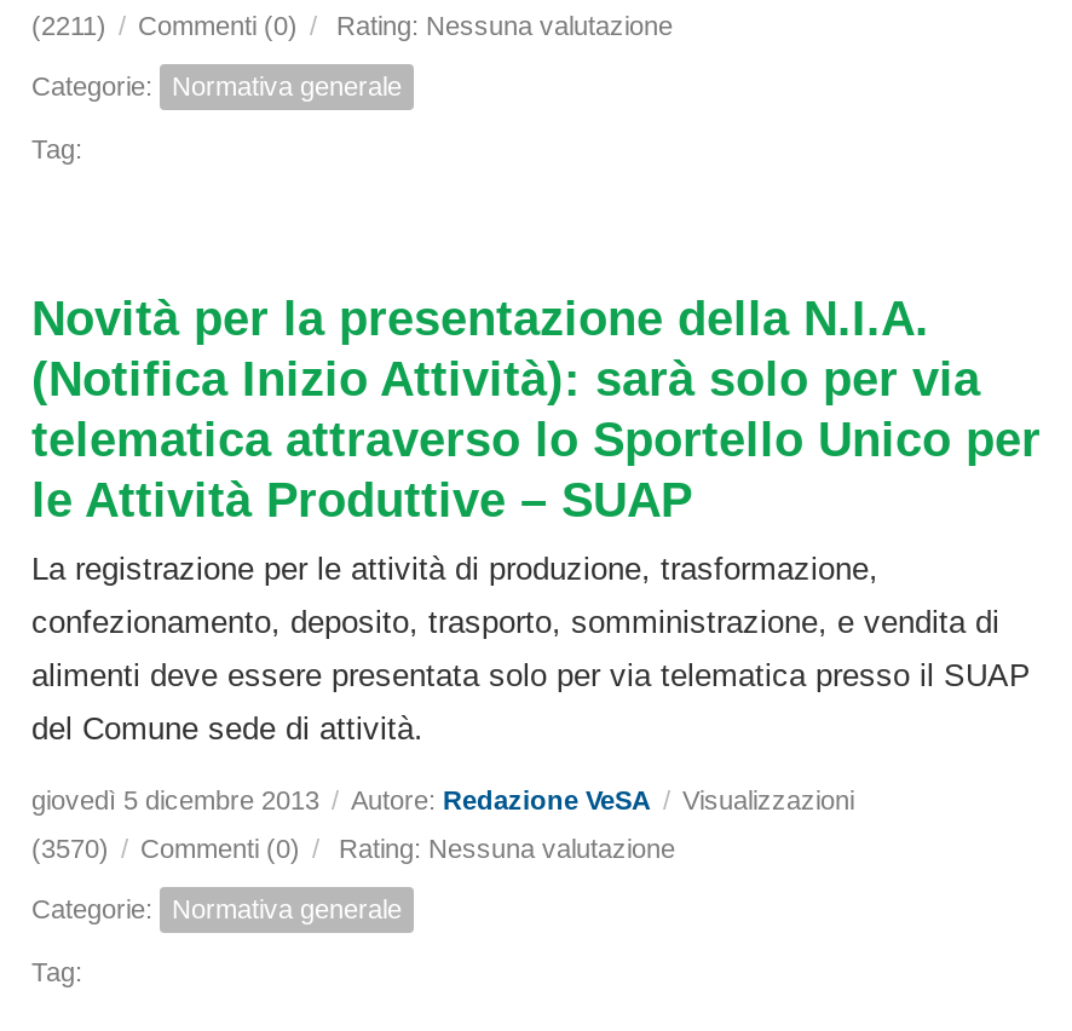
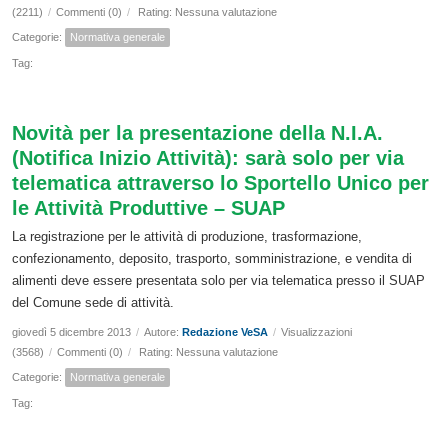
- (3570) / Commenti (0) / Rating: Nessuna valutazione
+ (3568) / Commenti (0) / Rating: Nessuna valutazione
